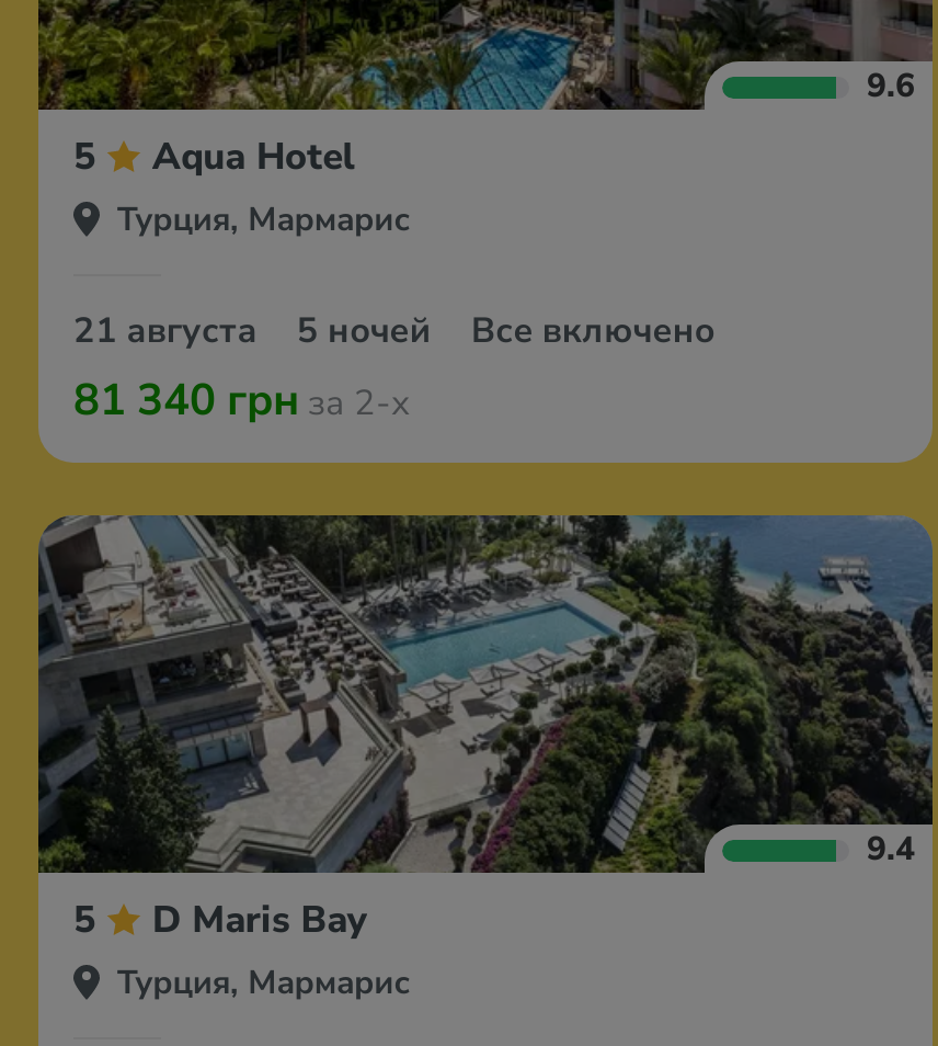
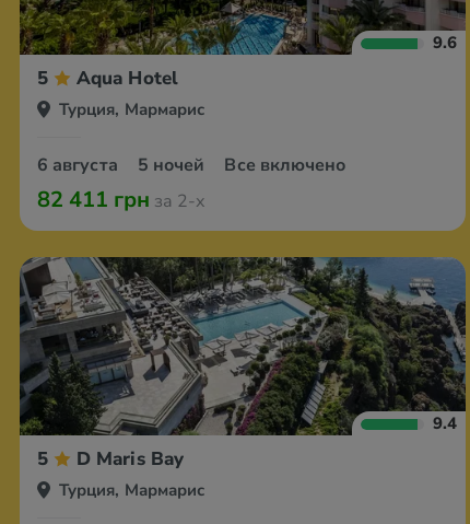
- 21 августа 5 ночей Все включено
+ 6 августа 5 ночей Все включено

- 81 340 грн за 2-х
+ 82 411 грн за 2-х
